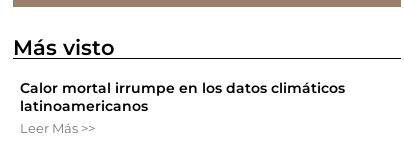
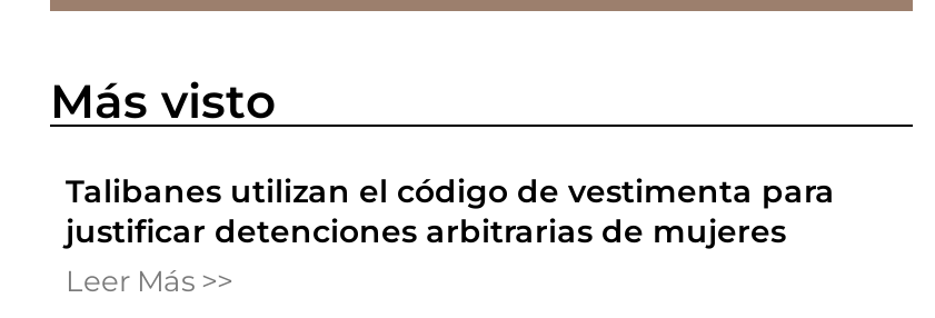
- Calor mortal irrumpe en los datos climáticos
- latinoamericanos
+ Talibanes utilizan el código de vestimenta para
+ justificar detenciones arbitrarias de mujeres
